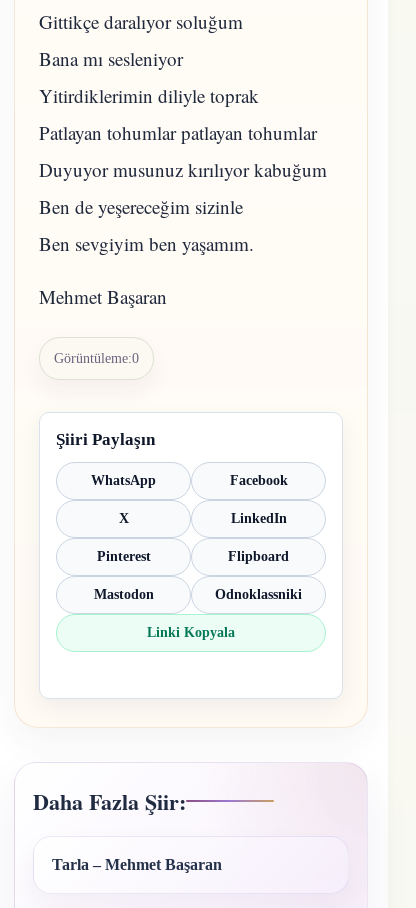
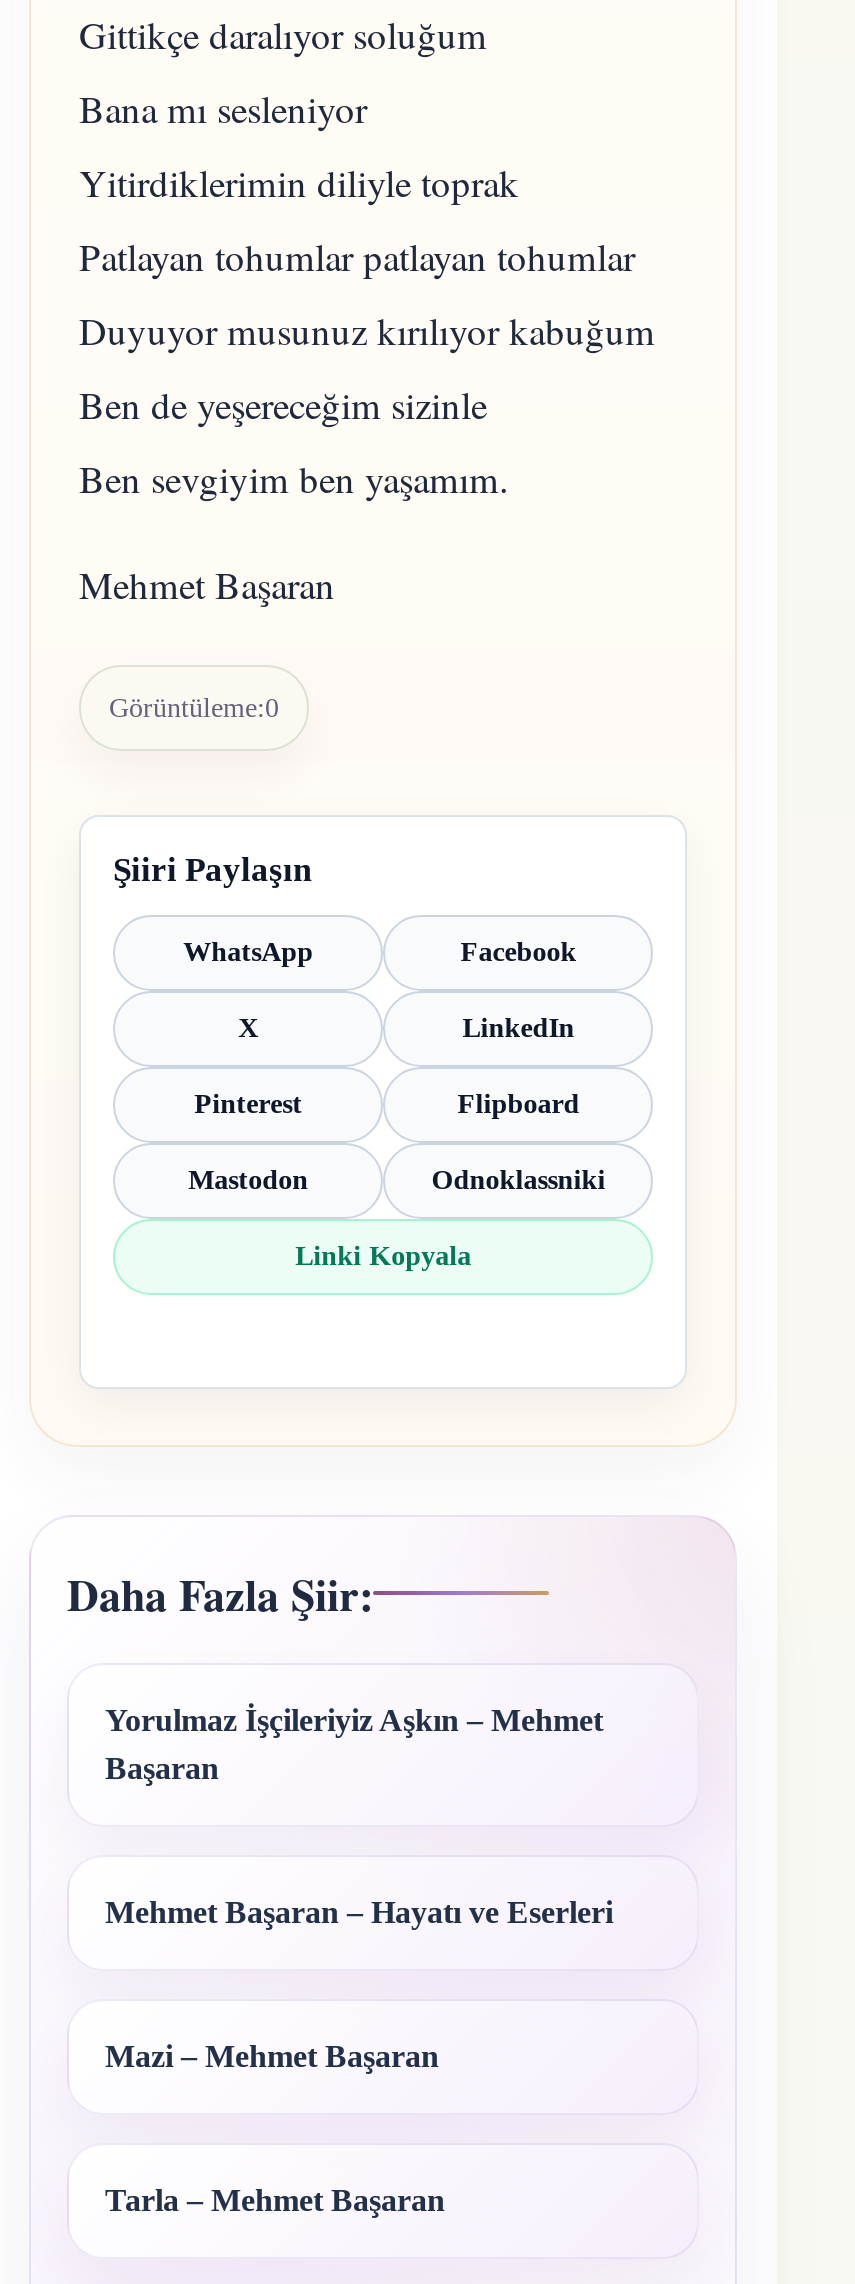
+ Yorulmaz İşçileriyiz Aşkın – Mehmet
+ Başaran

+ Mehmet Başaran – Hayatı ve Eserleri

+ Mazi – Mehmet Başaran
